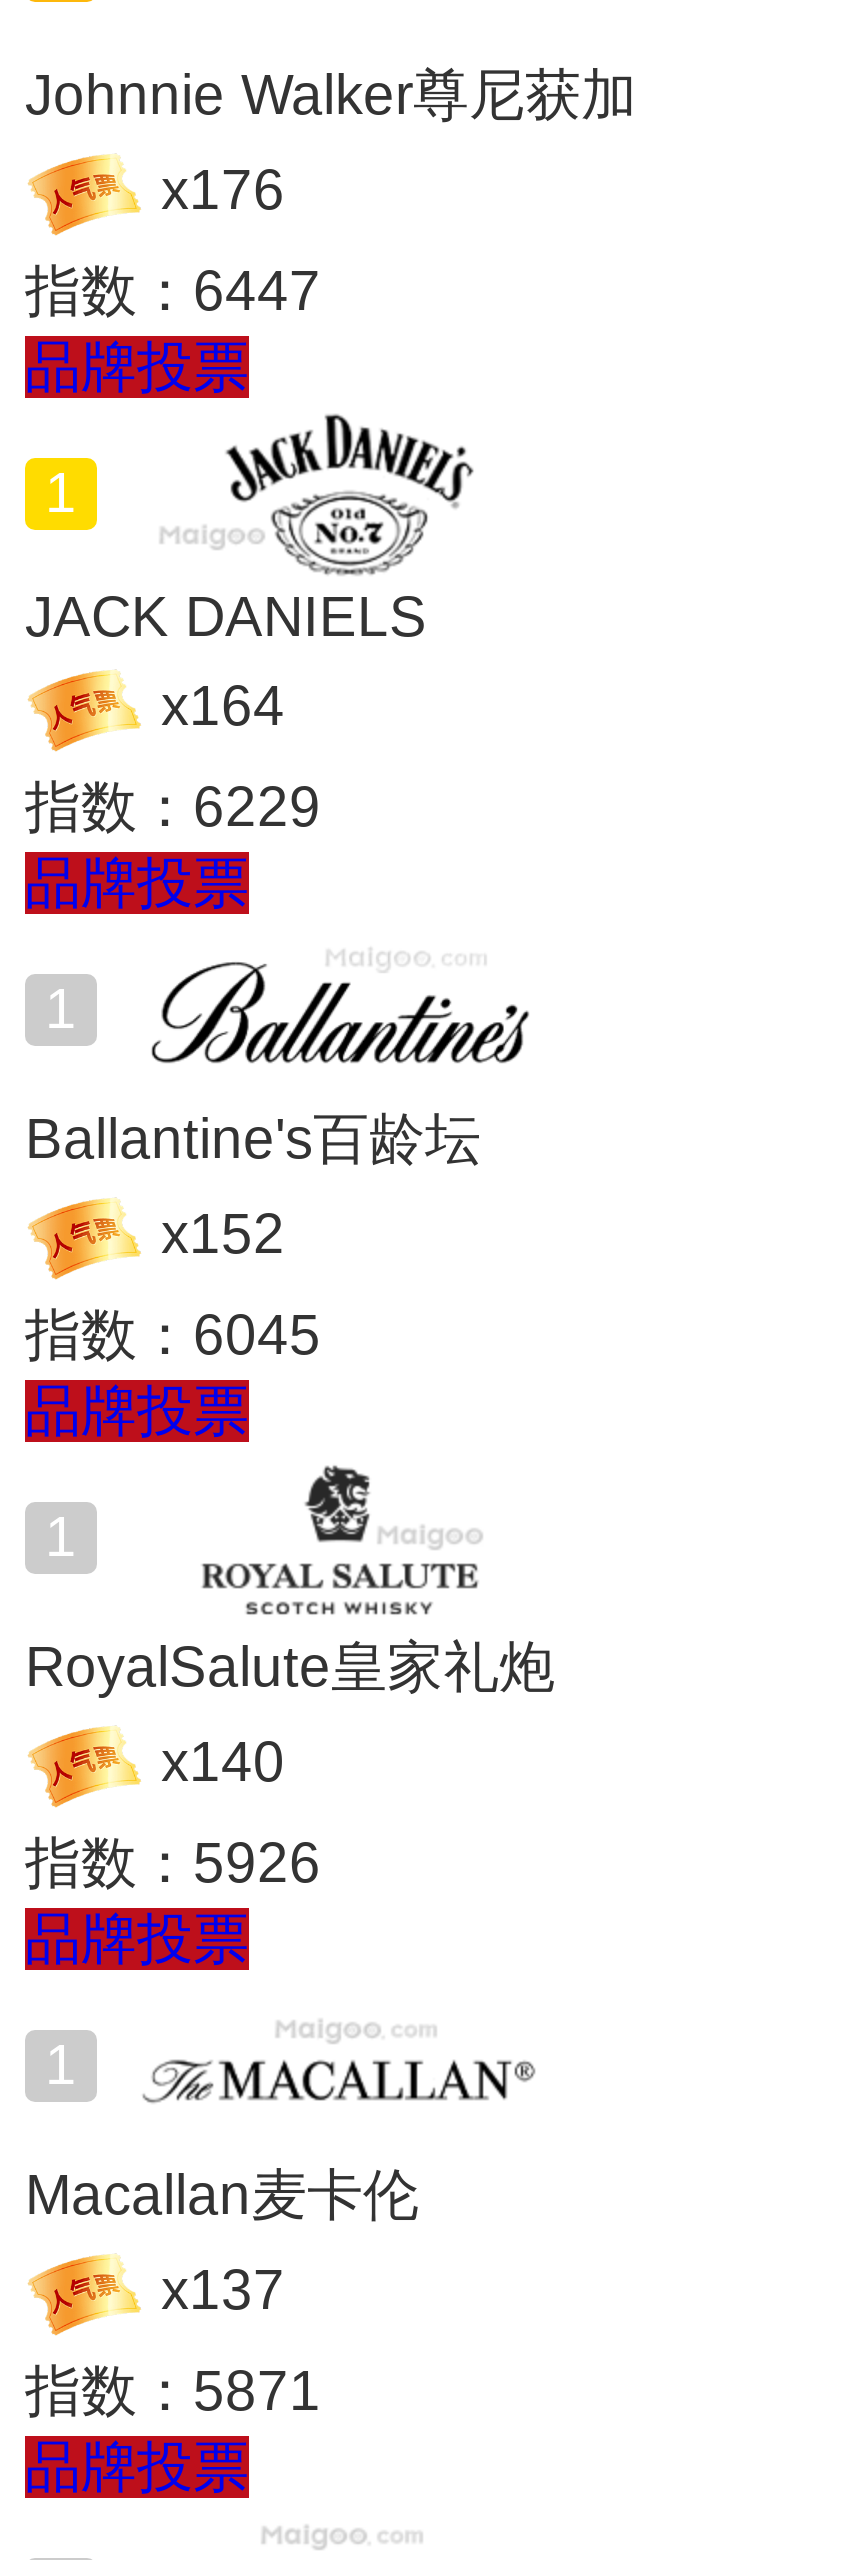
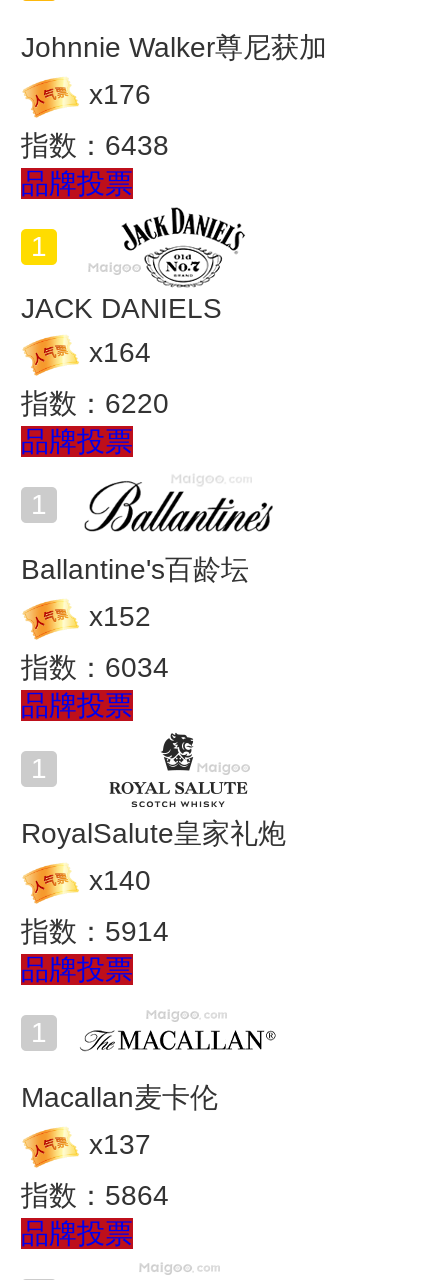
- 指数：6447
+ 指数：6438

- 指数：6229
+ 指数：6220

- 指数：6045
+ 指数：6034

- 指数：5926
+ 指数：5914

- 指数：5871
+ 指数：5864
